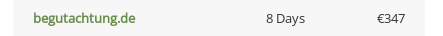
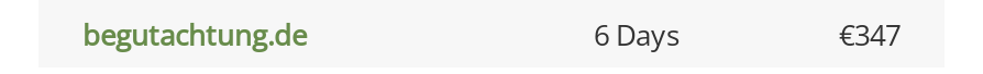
- 8 Days
+ 6 Days
